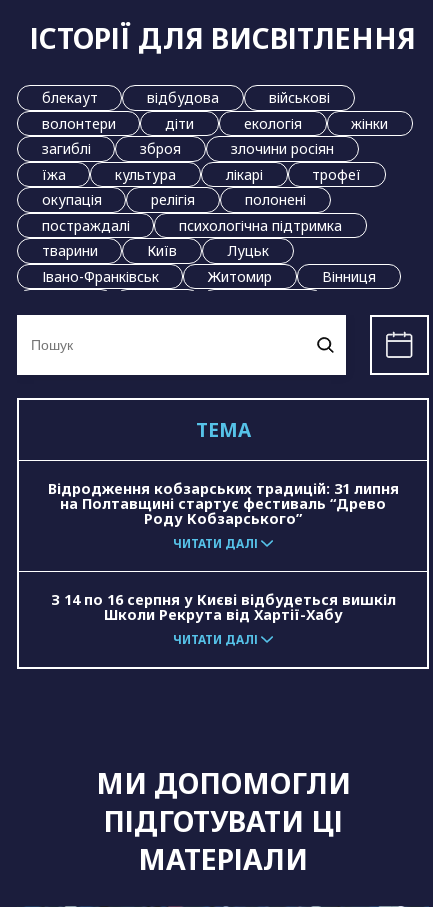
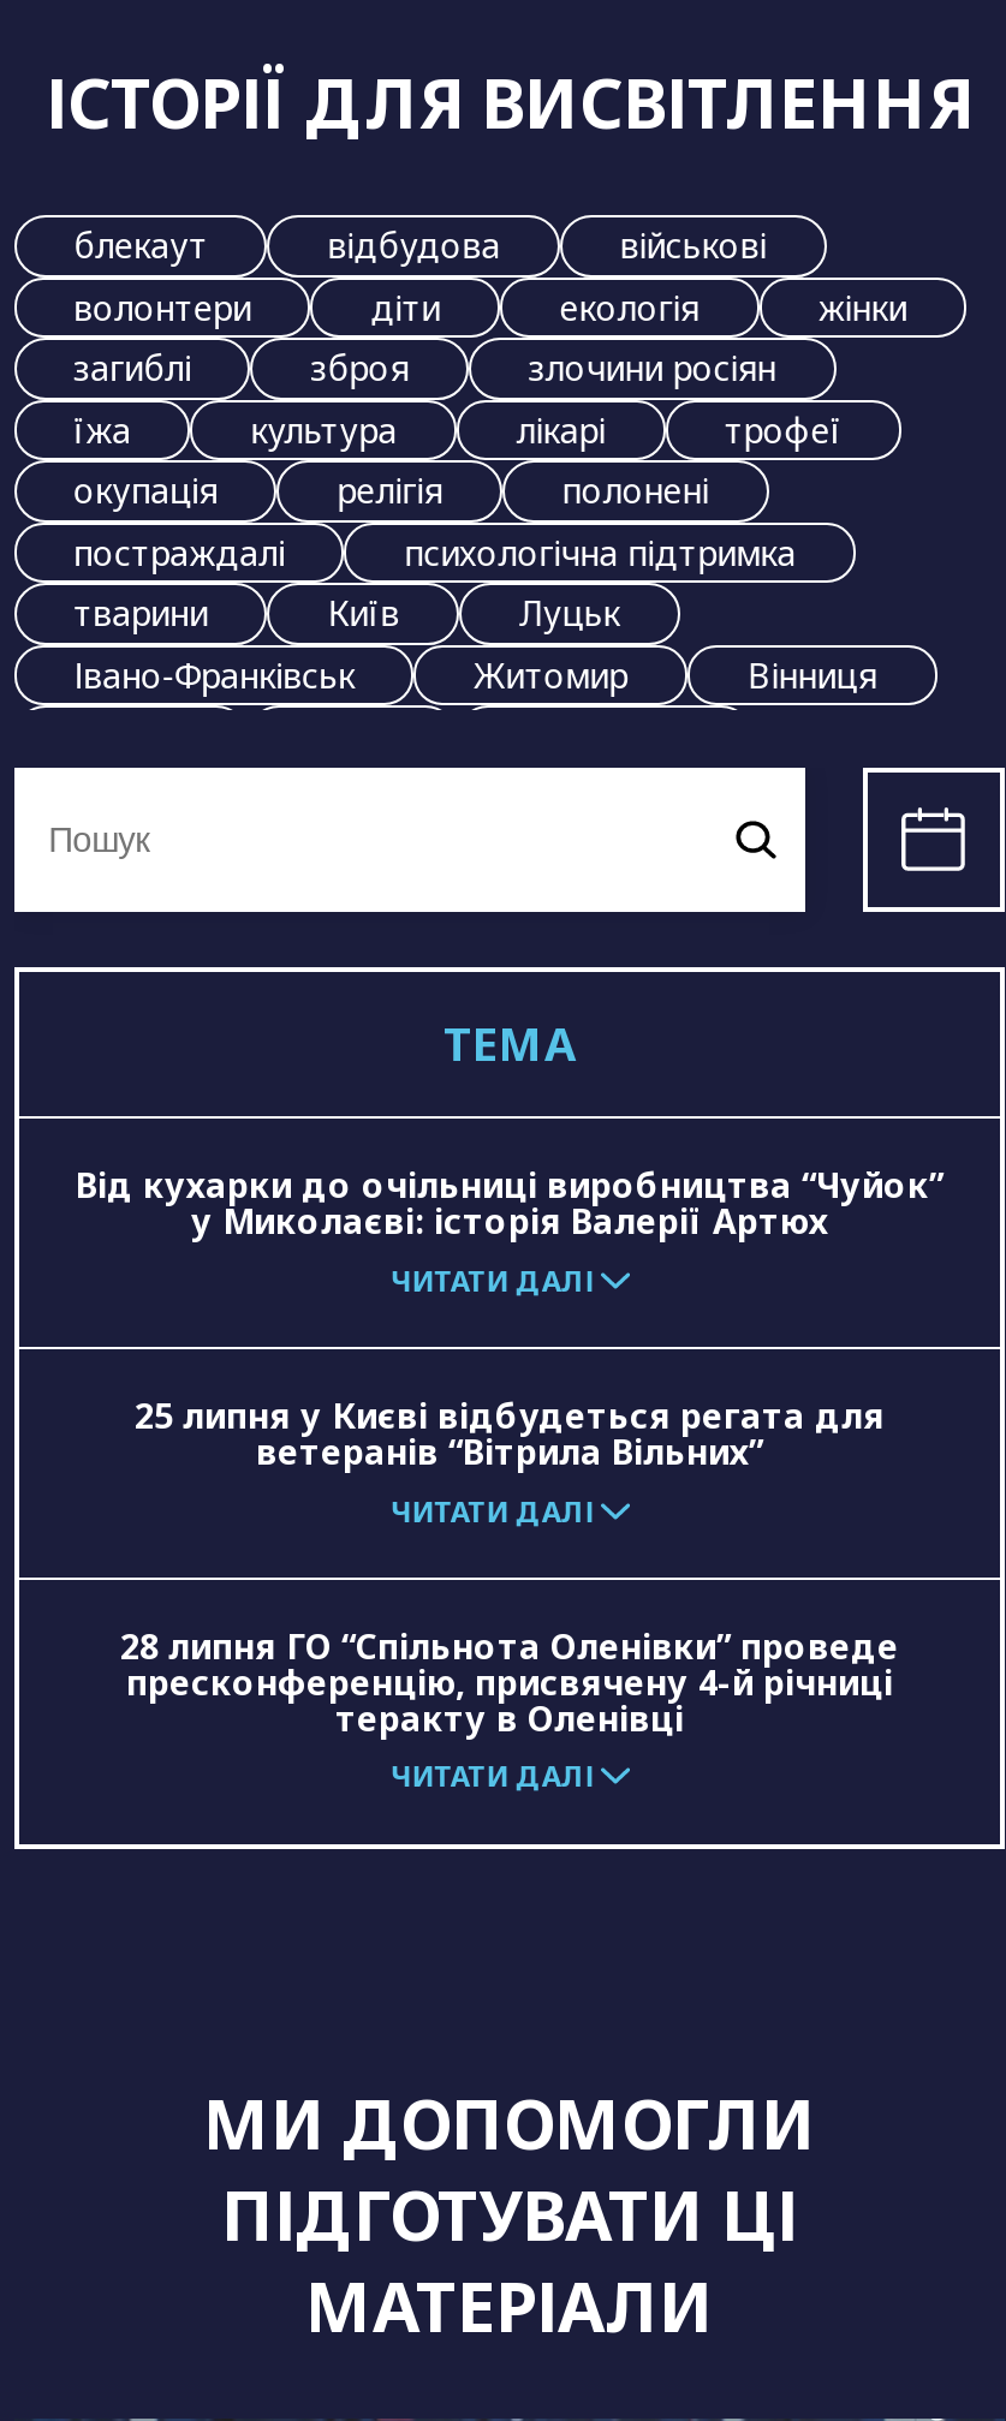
- Відродження кобзарських традицій: 31 липня
- на Полтавщині стартує фестиваль “Древо
- Роду Кобзарського”
+ Від кухарки до очільниці виробництва “Чуйок”
+ у Миколаєві: історія Валерії Артюх

- З 14 по 16 серпня у Києві відбудеться вишкіл
- Школи Рекрута від Хартії-Хабу
+ 25 липня у Києві відбудеться регата для
+ ветеранів “Вітрила Вільних”
+ ЧИТАТИ ДАЛІ
+ 28 липня ГО “Спільнота Оленівки” проведе
+ пресконференцію, присвячену 4-й річниці
+ теракту в Оленівці
